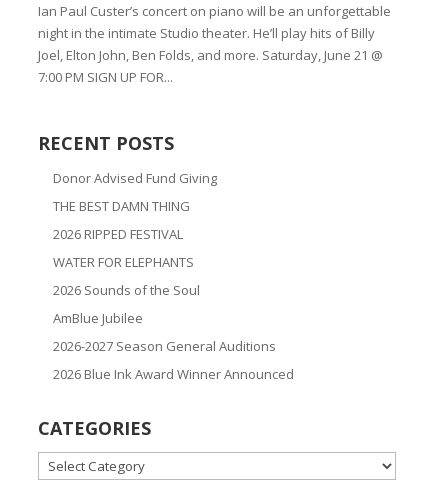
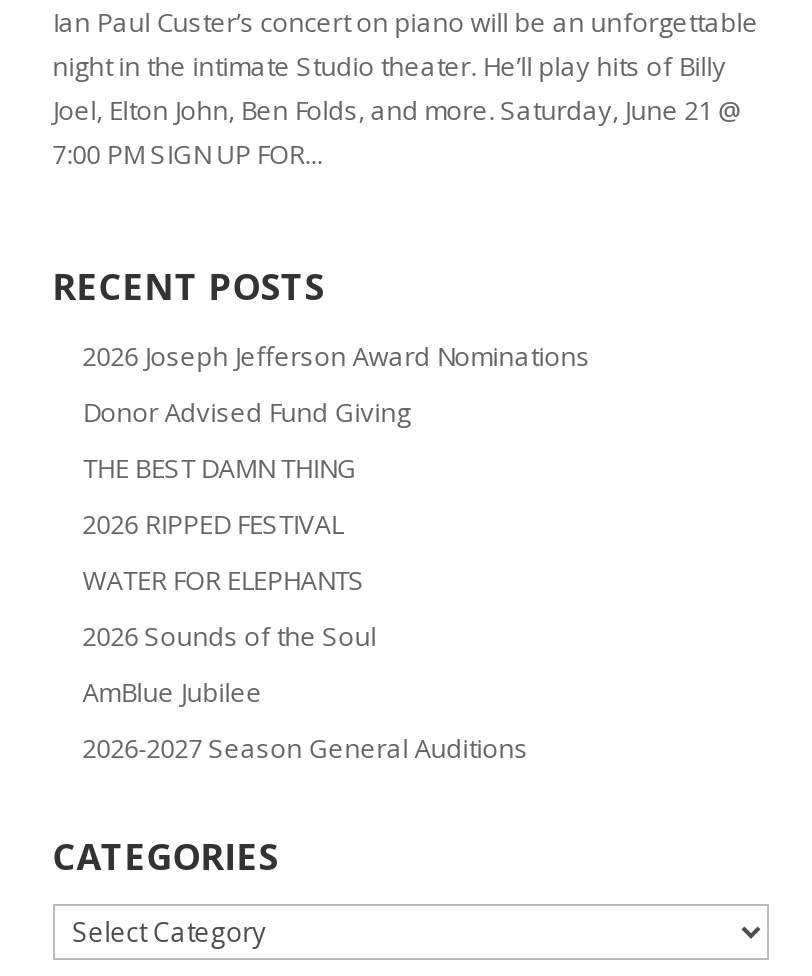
+ 2026 Joseph Jefferson Award Nominations

moved down: Donor Advised Fund Giving | THE BEST DAMN THING | 2026 RIPPED FESTIVAL | WATER FOR ELEPHANTS | 2026 Sounds of the Soul | AmBlue Jubilee | 2026-2027 Season General Auditions

- 2026 Blue Ink Award Winner Announced
